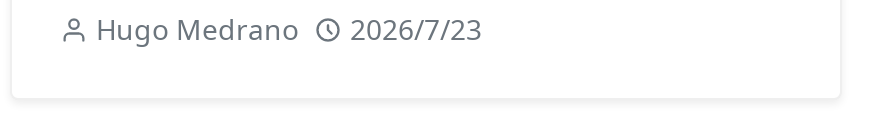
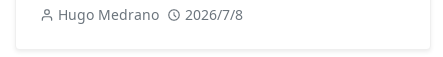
- Hugo Medrano 2026/7/23
+ Hugo Medrano 2026/7/8
